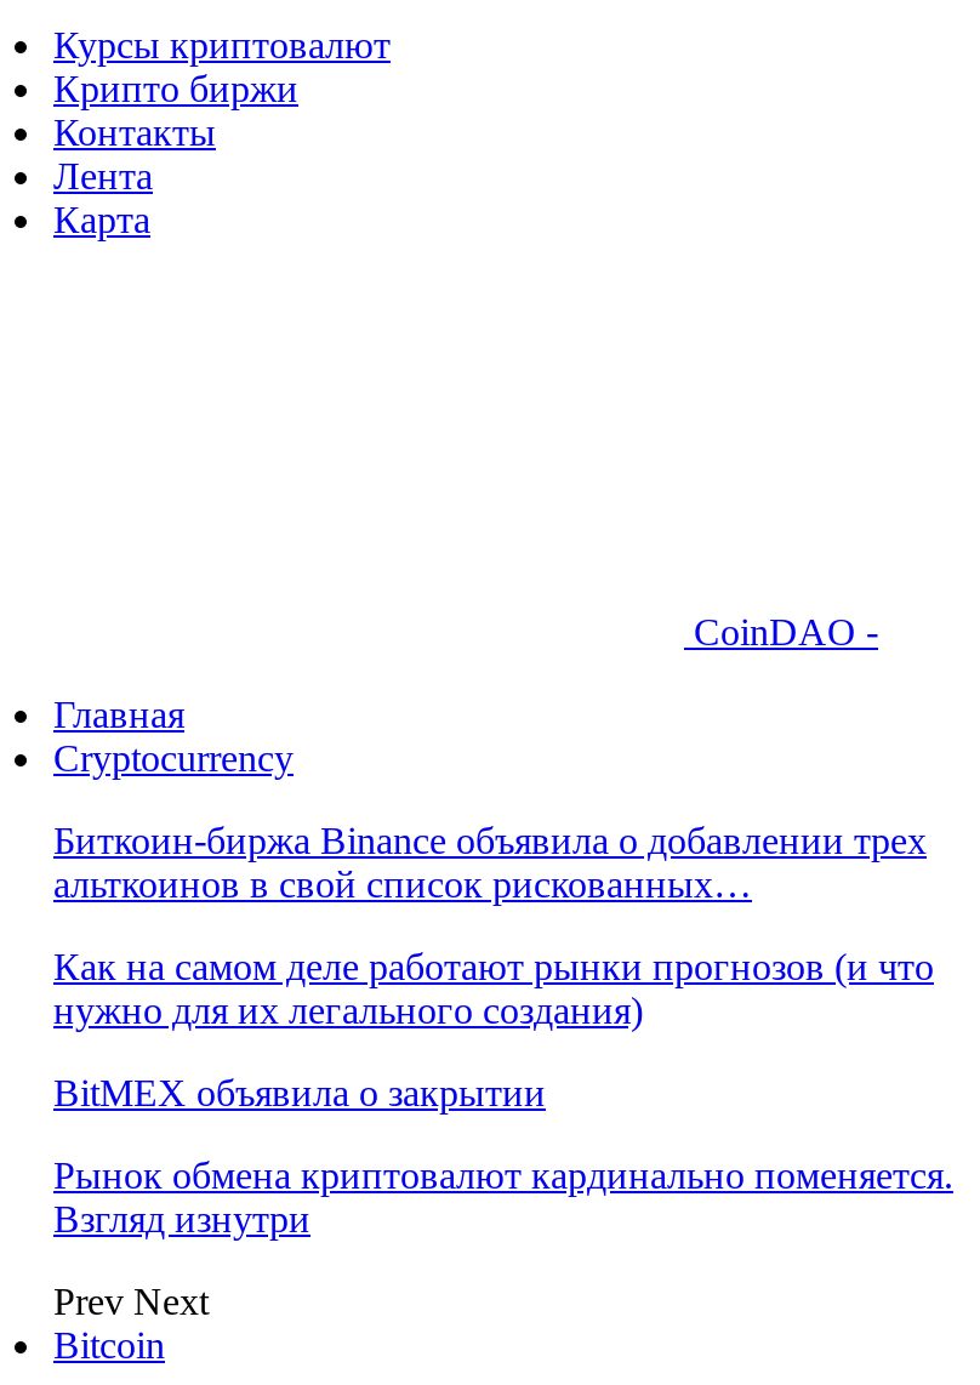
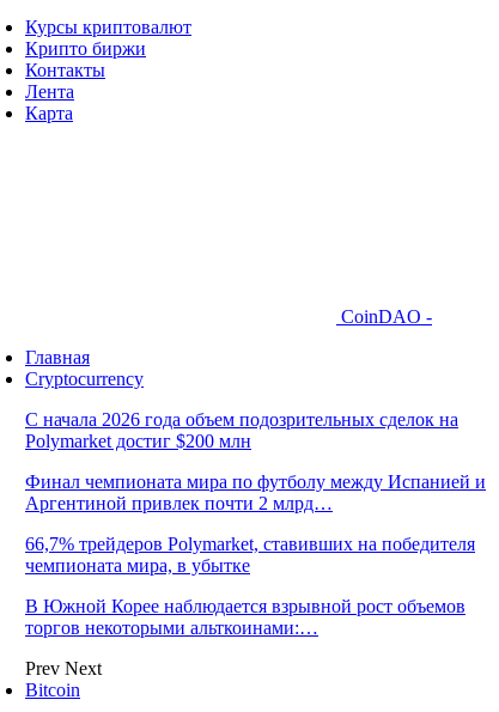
- Биткоин-биржа Binance объявила о добавлении трех
- альткоинов в свой список рискованных…
+ С начала 2026 года объем подозрительных сделок на
+ Polymarket достиг $200 млн

- Как на самом деле работают рынки прогнозов (и что
- нужно для их легального создания)
+ Финал чемпионата мира по футболу между Испанией и
+ Аргентиной привлек почти 2 млрд…

- BitMEX объявила о закрытии
+ 66,7% трейдеров Polymarket, ставивших на победителя
+ чемпионата мира, в убытке

- Рынок обмена криптовалют кардинально поменяется.
- Взгляд изнутри
+ В Южной Корее наблюдается взрывной рост объемов
+ торгов некоторыми альткоинами:…
